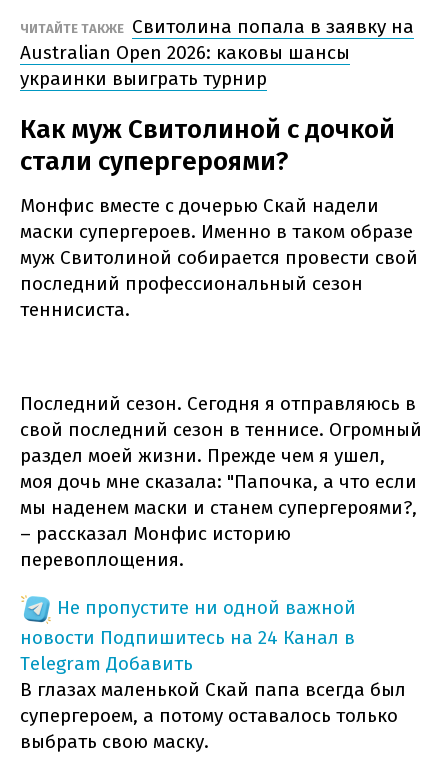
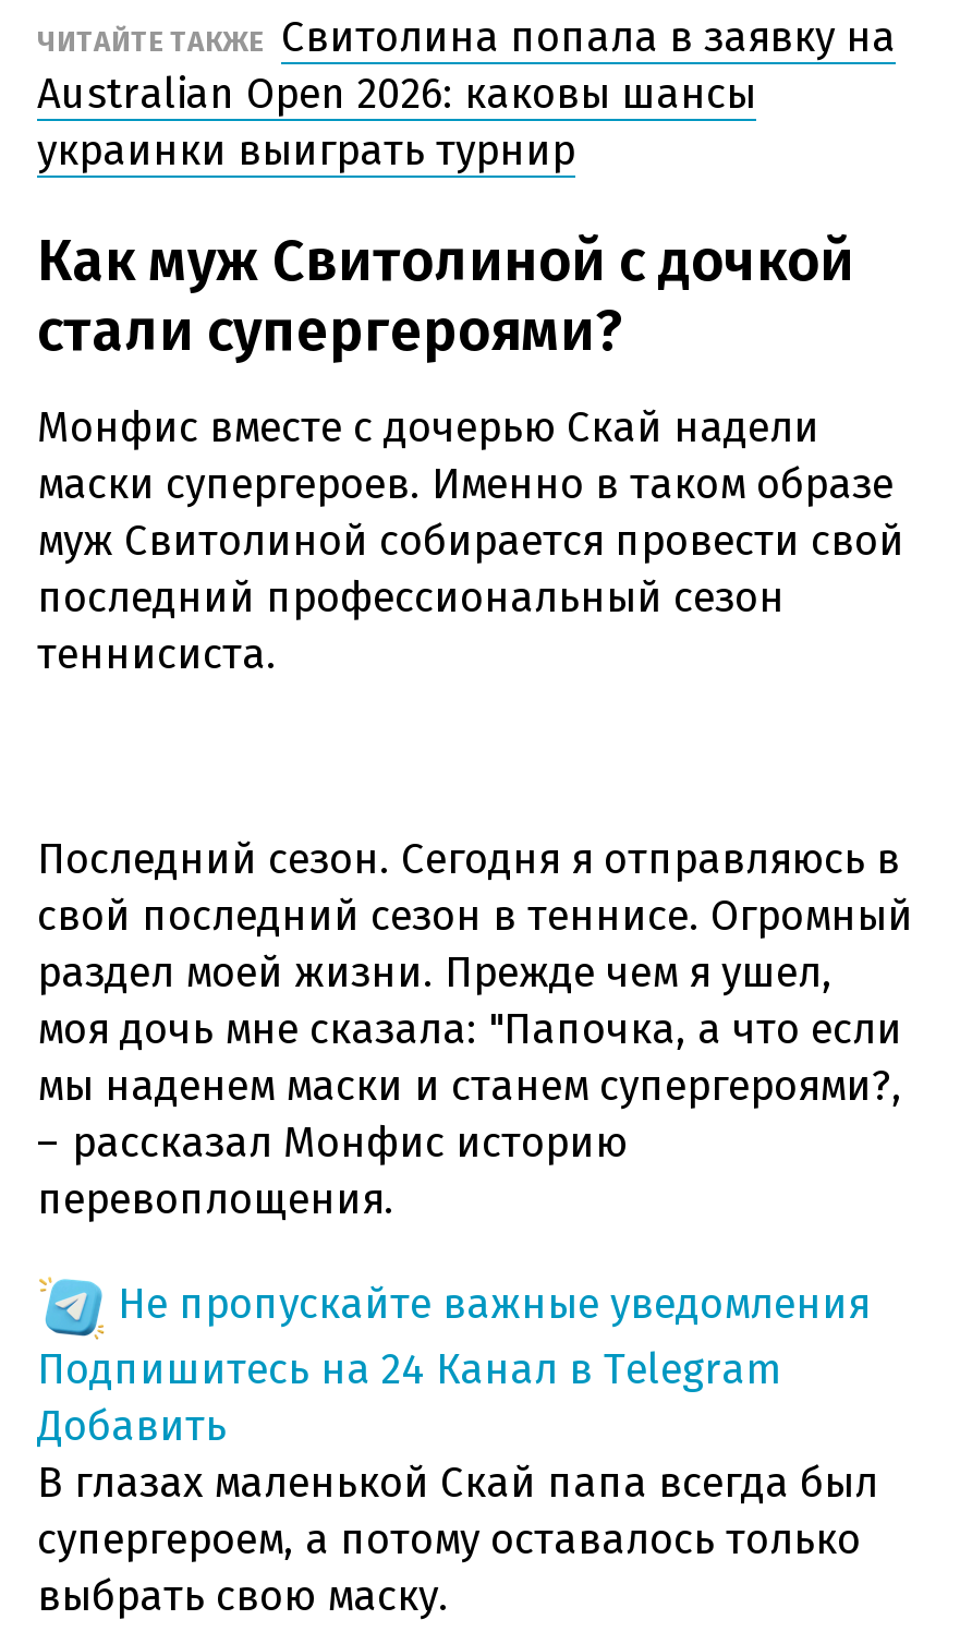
- Не пропустите ни одной важной
- новости Подпишитесь на 24 Канал в
- Telegram Добавить
+ Не пропускайте важные уведомления
+ Подпишитесь на 24 Канал в Telegram
+ Добавить
